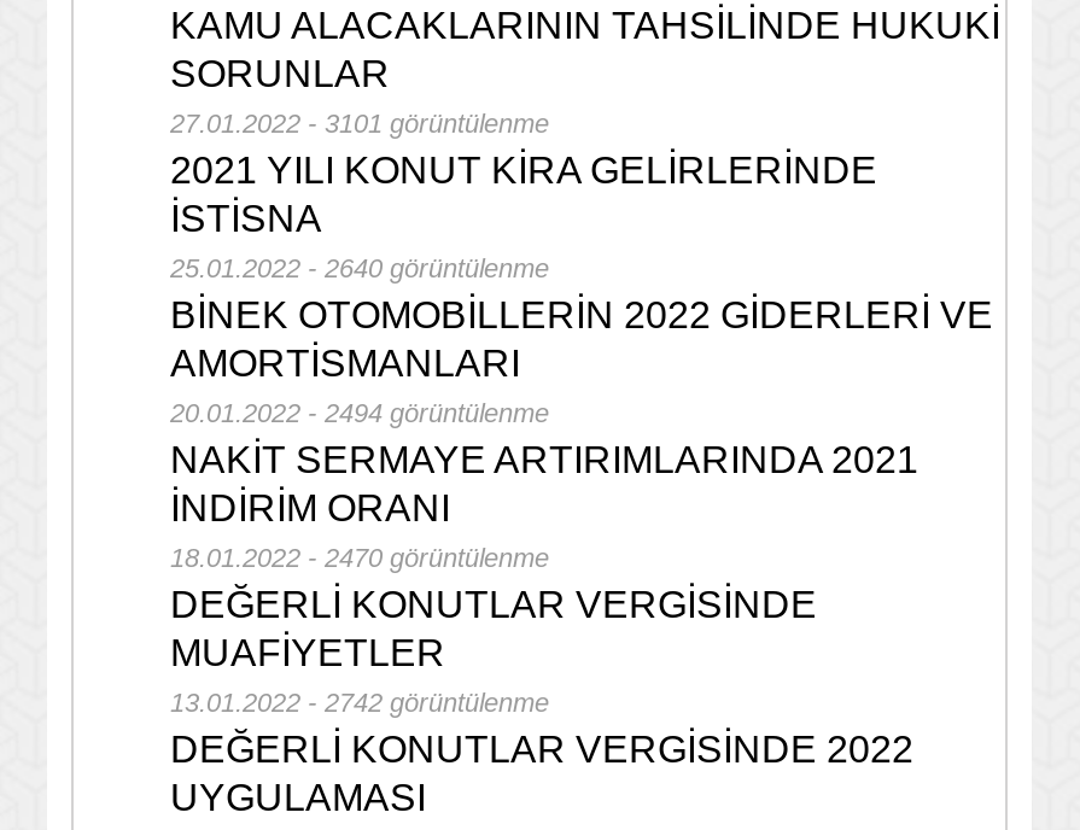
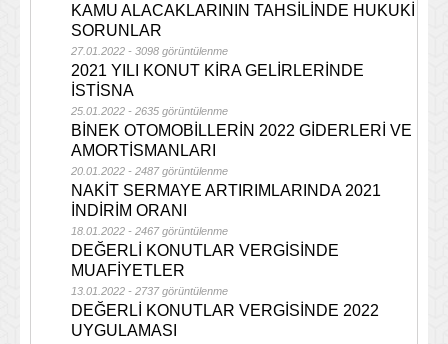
- 27.01.2022 - 3101 görüntülenme
+ 27.01.2022 - 3098 görüntülenme

- 25.01.2022 - 2640 görüntülenme
+ 25.01.2022 - 2635 görüntülenme

- 20.01.2022 - 2494 görüntülenme
+ 20.01.2022 - 2487 görüntülenme

- 18.01.2022 - 2470 görüntülenme
+ 18.01.2022 - 2467 görüntülenme

- 13.01.2022 - 2742 görüntülenme
+ 13.01.2022 - 2737 görüntülenme
